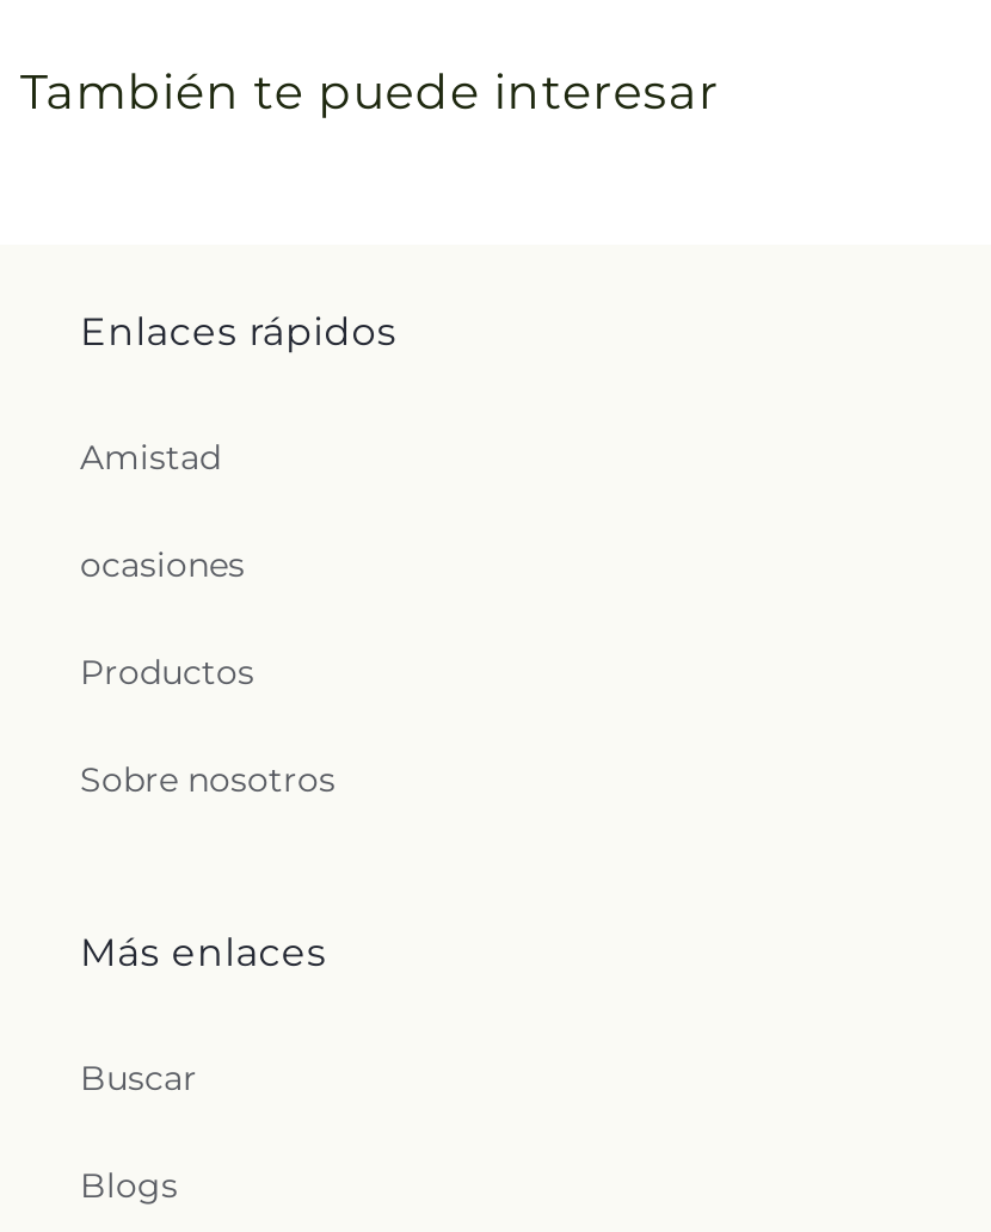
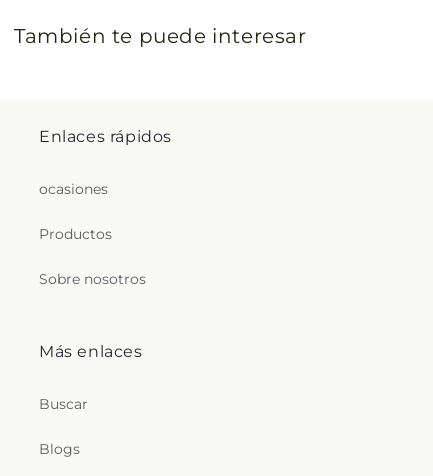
- Amistad
